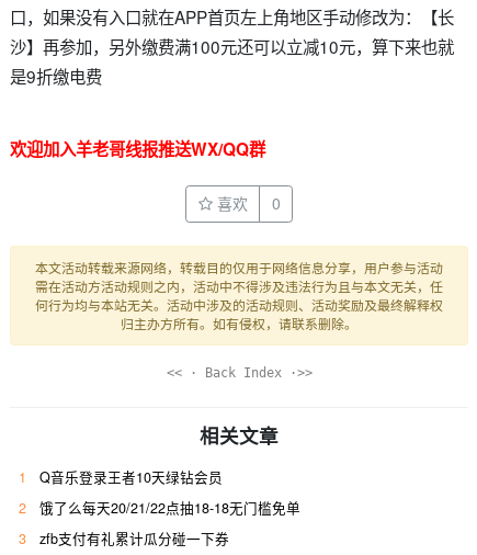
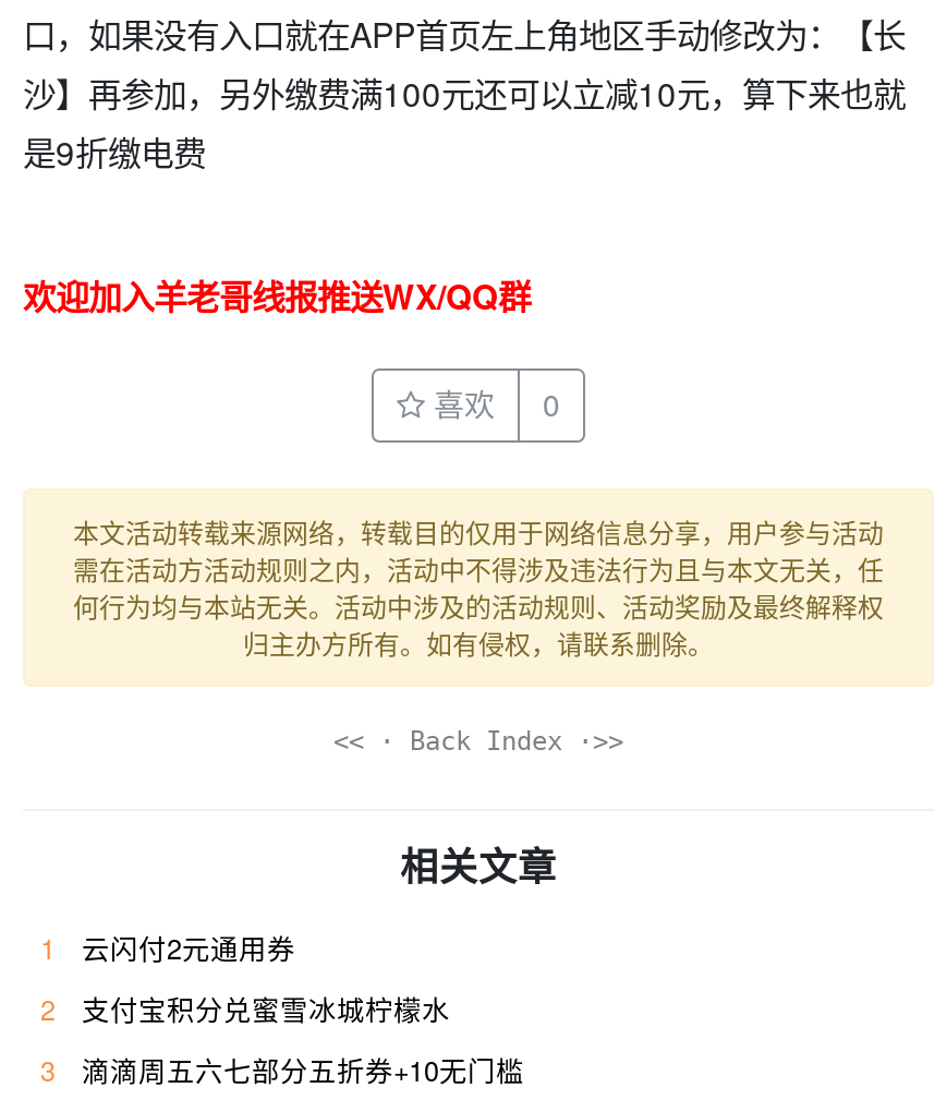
- Q音乐登录王者10天绿钻会员
+ 云闪付2元通用券

- 饿了么每天20/21/22点抽18-18无门槛免单
+ 支付宝积分兑蜜雪冰城柠檬水

- zfb支付有礼累计瓜分碰一下券
+ 滴滴周五六七部分五折券+10无门槛
